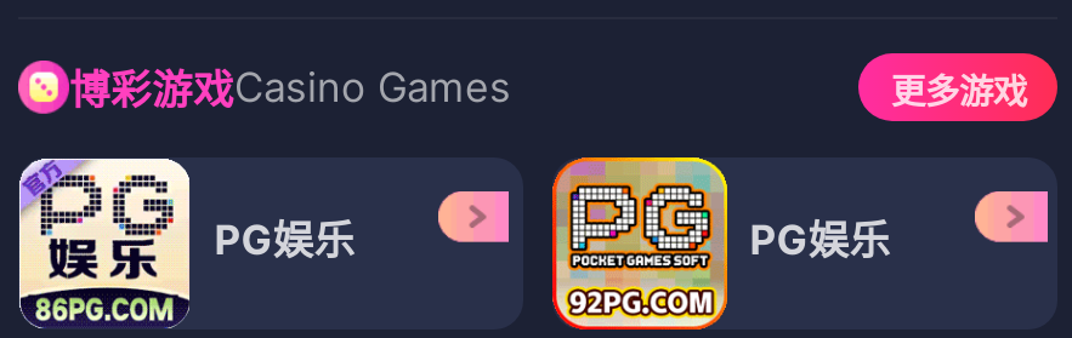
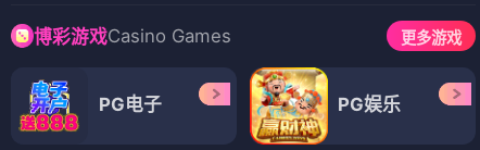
- [image]
- PG娱乐
+ [image]
+ PG电子

- [image]
+ [image]
